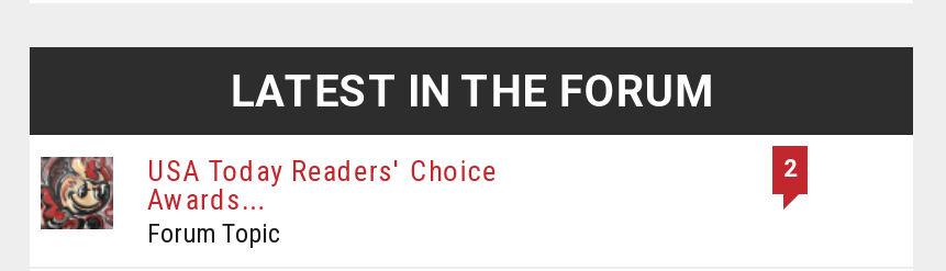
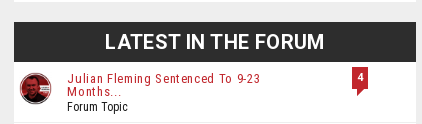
- [image]
- USA Today Readers' Choice
- Awards...
+ [image]
+ Julian Fleming Sentenced To 9-23
+ Months...

- 2
+ 4
